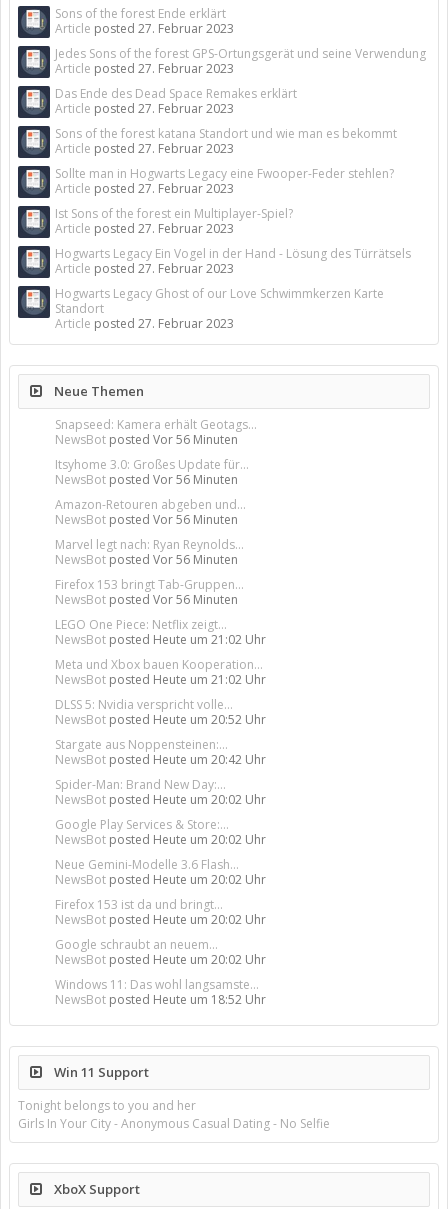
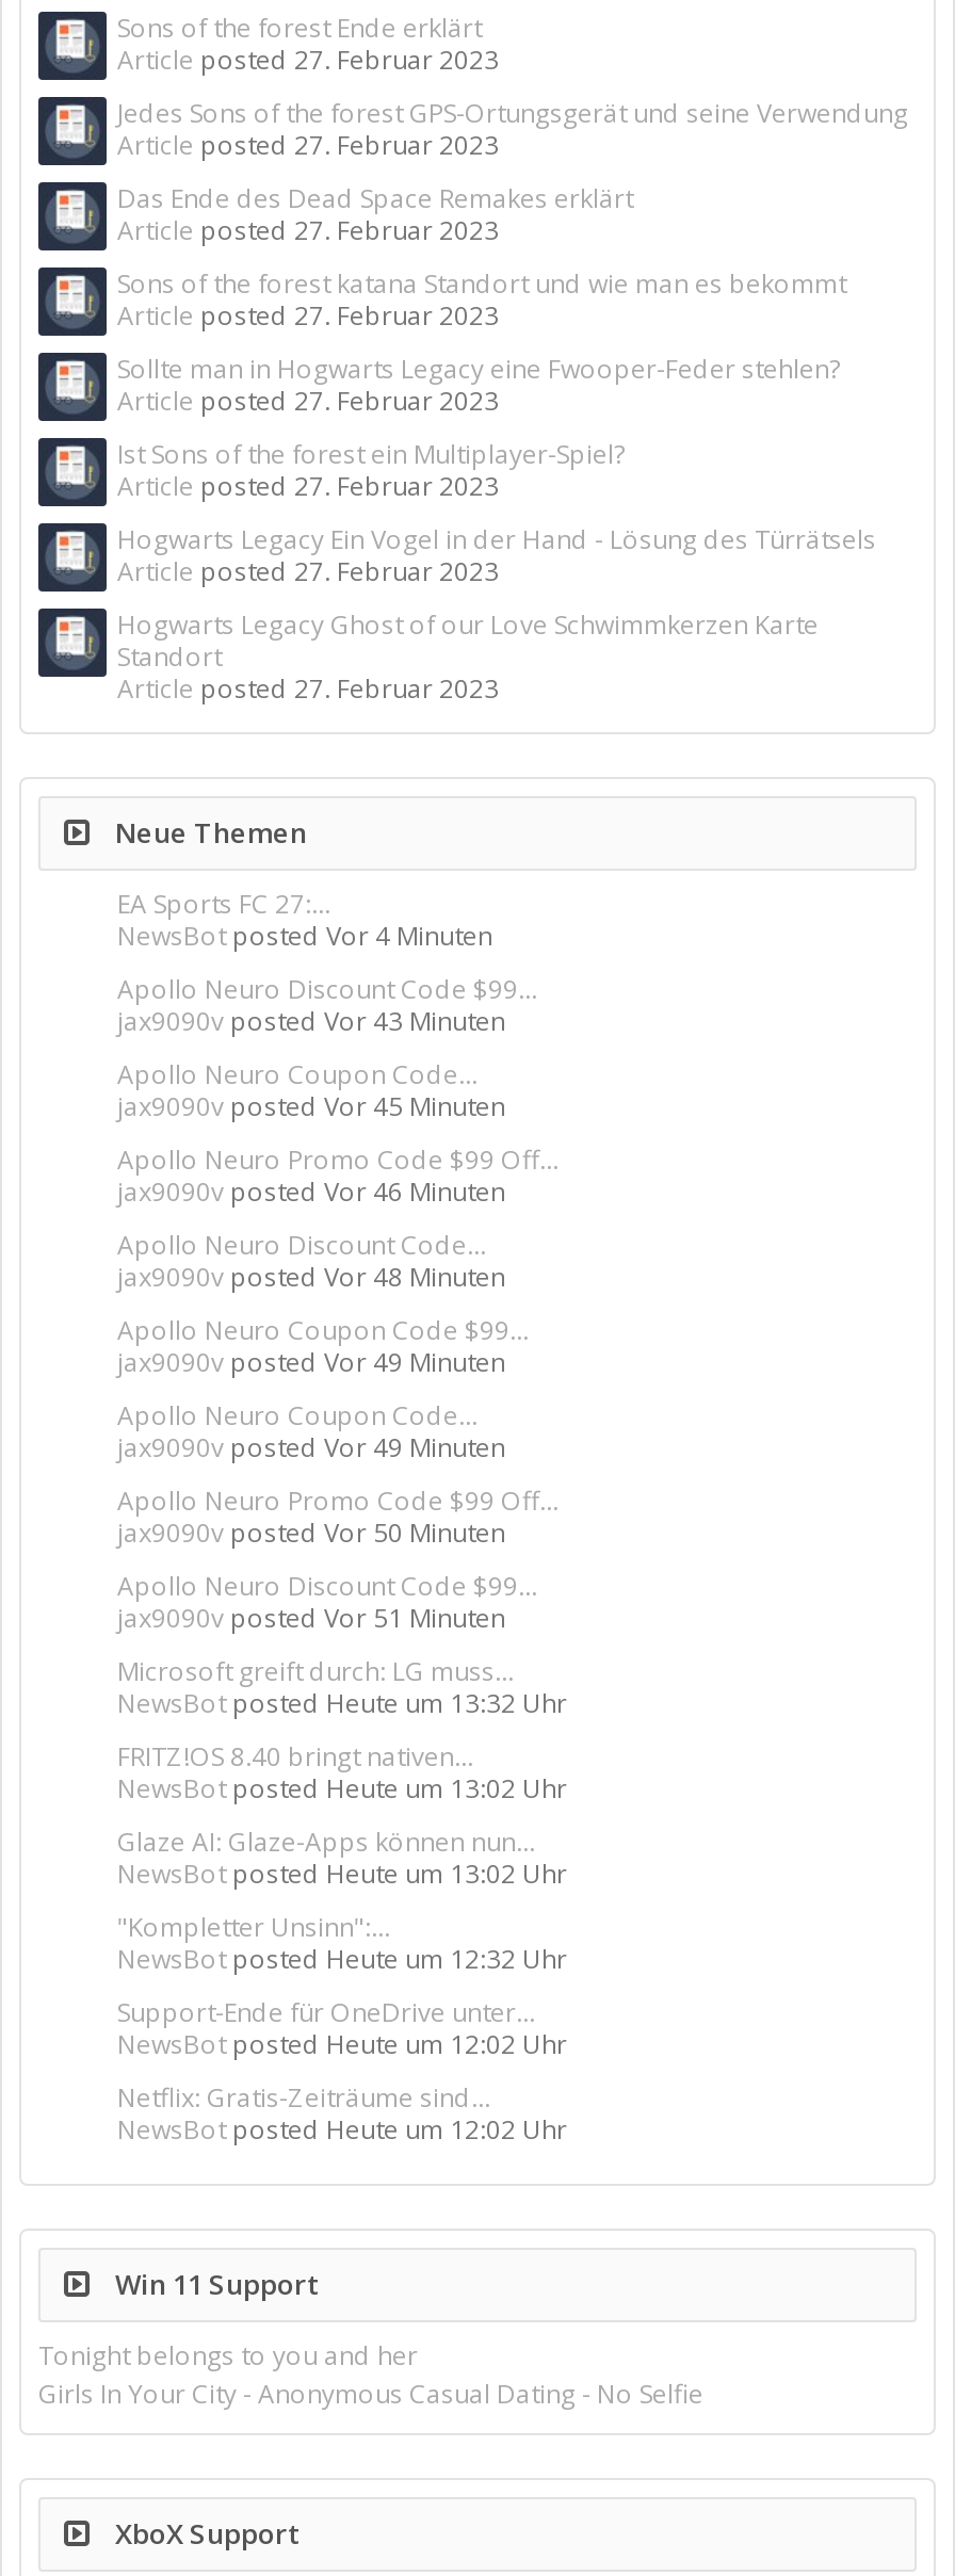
- Snapseed: Kamera erhält Geotags...
- NewsBot posted Vor 56 Minuten
+ EA Sports FC 27:...
+ NewsBot posted Vor 4 Minuten

- Itsyhome 3.0: Großes Update für...
- NewsBot posted Vor 56 Minuten
+ Apollo Neuro Discount Code $99...
+ jax9090v posted Vor 43 Minuten

- Amazon-Retouren abgeben und...
- NewsBot posted Vor 56 Minuten
+ Apollo Neuro Coupon Code...
+ jax9090v posted Vor 45 Minuten

- Marvel legt nach: Ryan Reynolds...
- NewsBot posted Vor 56 Minuten
+ Apollo Neuro Promo Code $99 Off...
+ jax9090v posted Vor 46 Minuten

- Firefox 153 bringt Tab-Gruppen...
- NewsBot posted Vor 56 Minuten
+ Apollo Neuro Discount Code...
+ jax9090v posted Vor 48 Minuten

- LEGO One Piece: Netflix zeigt...
- NewsBot posted Heute um 21:02 Uhr
+ Apollo Neuro Coupon Code $99...
+ jax9090v posted Vor 49 Minuten

- Meta und Xbox bauen Kooperation...
- NewsBot posted Heute um 21:02 Uhr
+ Apollo Neuro Coupon Code...
+ jax9090v posted Vor 49 Minuten

- DLSS 5: Nvidia verspricht volle...
- NewsBot posted Heute um 20:52 Uhr
+ Apollo Neuro Promo Code $99 Off...
+ jax9090v posted Vor 50 Minuten

- Stargate aus Noppensteinen:...
- NewsBot posted Heute um 20:42 Uhr
+ Apollo Neuro Discount Code $99...
+ jax9090v posted Vor 51 Minuten

- Spider-Man: Brand New Day:...
- NewsBot posted Heute um 20:02 Uhr
+ Microsoft greift durch: LG muss...
+ NewsBot posted Heute um 13:32 Uhr

- Google Play Services & Store:...
- NewsBot posted Heute um 20:02 Uhr
+ FRITZ!OS 8.40 bringt nativen...
+ NewsBot posted Heute um 13:02 Uhr

- Neue Gemini-Modelle 3.6 Flash...
- NewsBot posted Heute um 20:02 Uhr
+ Glaze AI: Glaze-Apps können nun...
+ NewsBot posted Heute um 13:02 Uhr

- Firefox 153 ist da und bringt...
- NewsBot posted Heute um 20:02 Uhr
+ "Kompletter Unsinn":...
+ NewsBot posted Heute um 12:32 Uhr

- Google schraubt an neuem...
- NewsBot posted Heute um 20:02 Uhr
+ Support-Ende für OneDrive unter...
+ NewsBot posted Heute um 12:02 Uhr

- Windows 11: Das wohl langsamste...
- NewsBot posted Heute um 18:52 Uhr
+ Netflix: Gratis-Zeiträume sind...
+ NewsBot posted Heute um 12:02 Uhr
